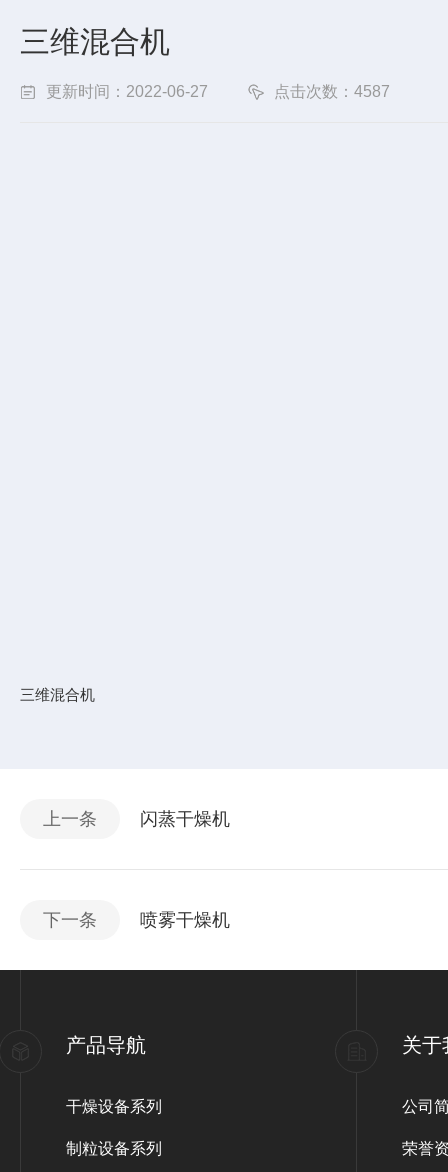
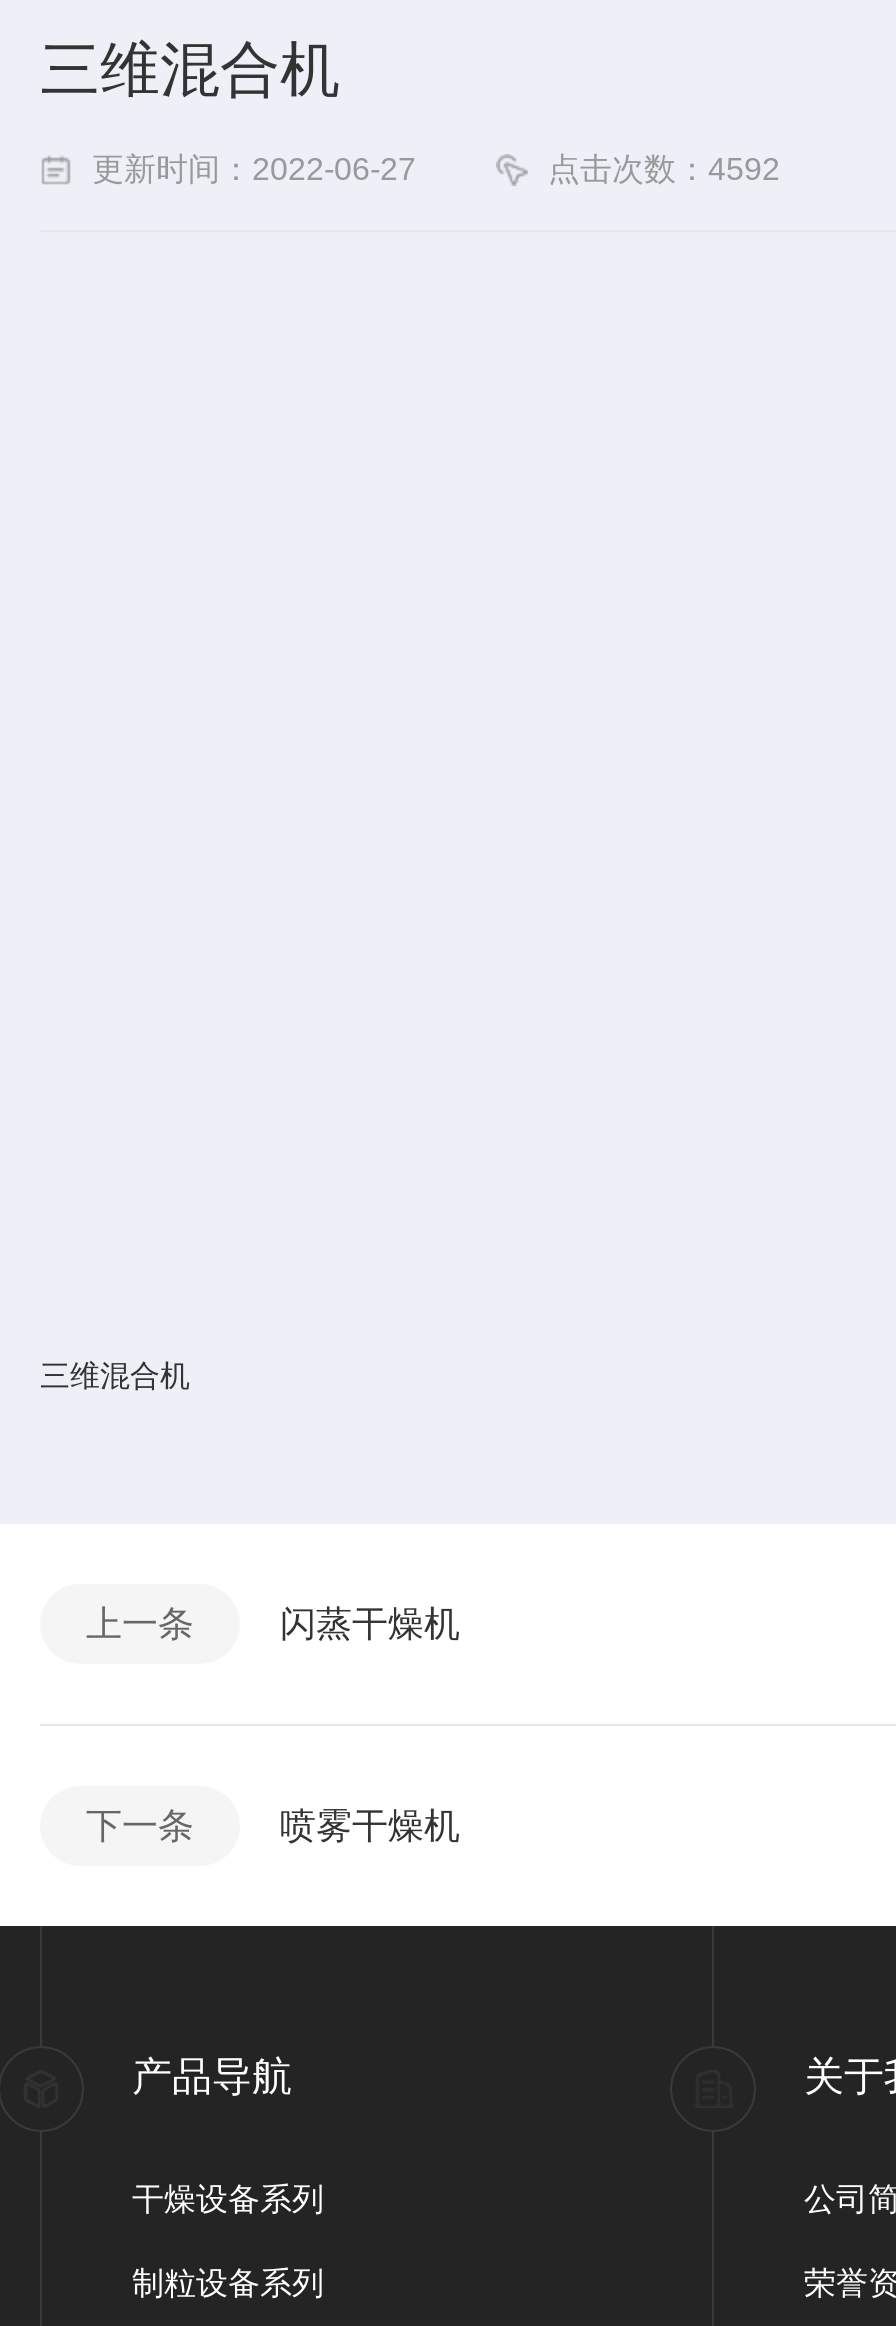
- 点击次数：4587
+ 点击次数：4592
